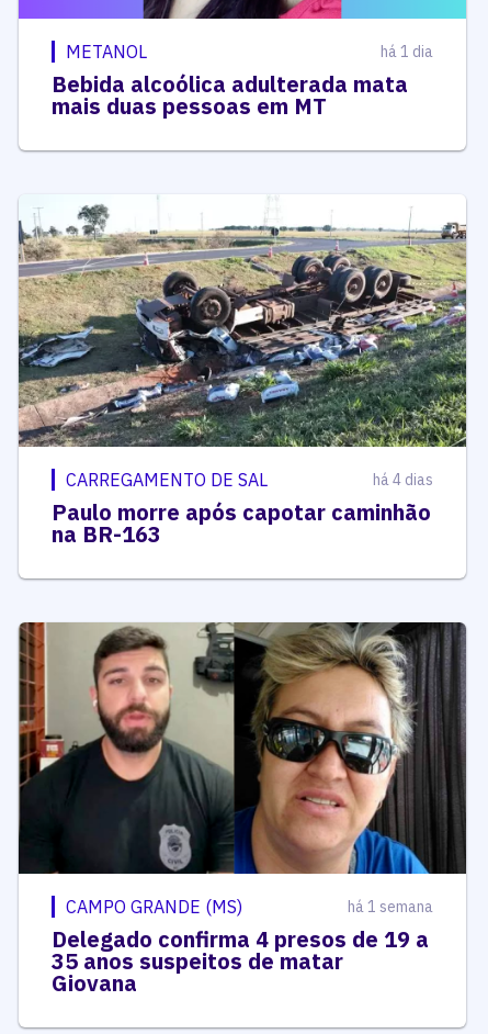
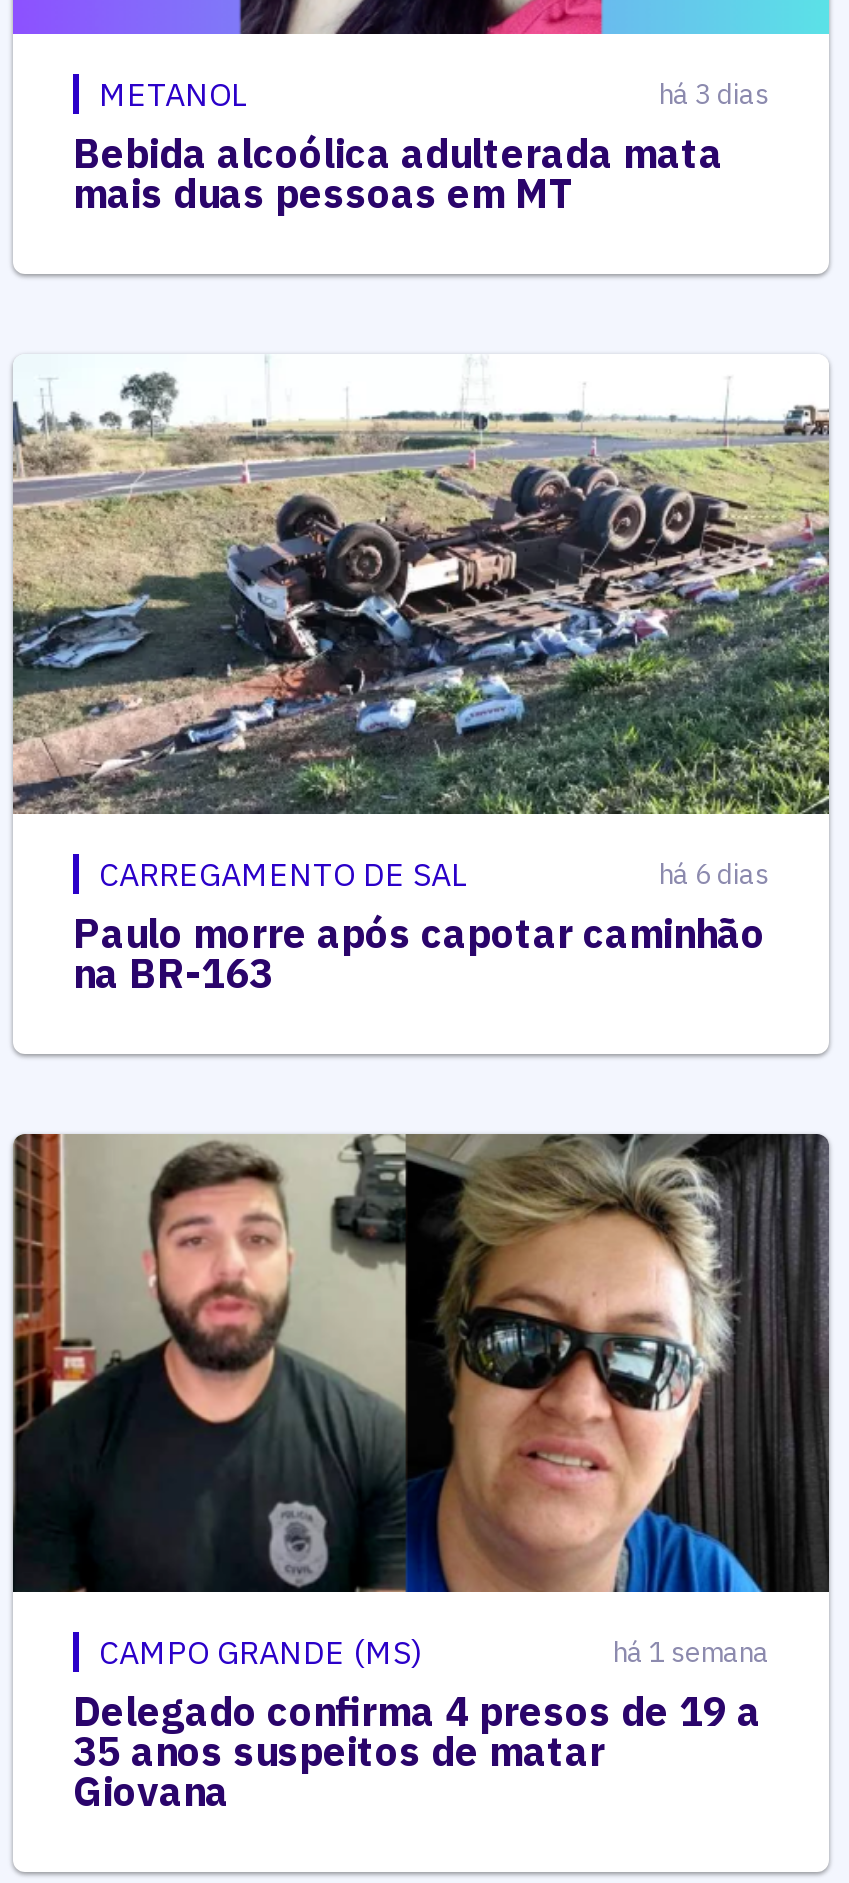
- há 1 dia
+ há 3 dias

- há 4 dias
+ há 6 dias
